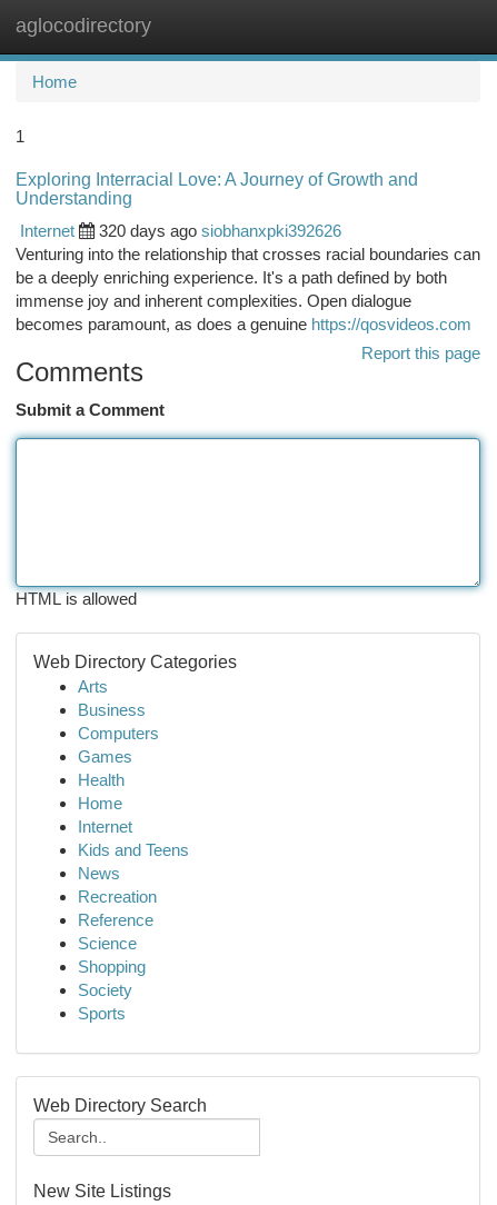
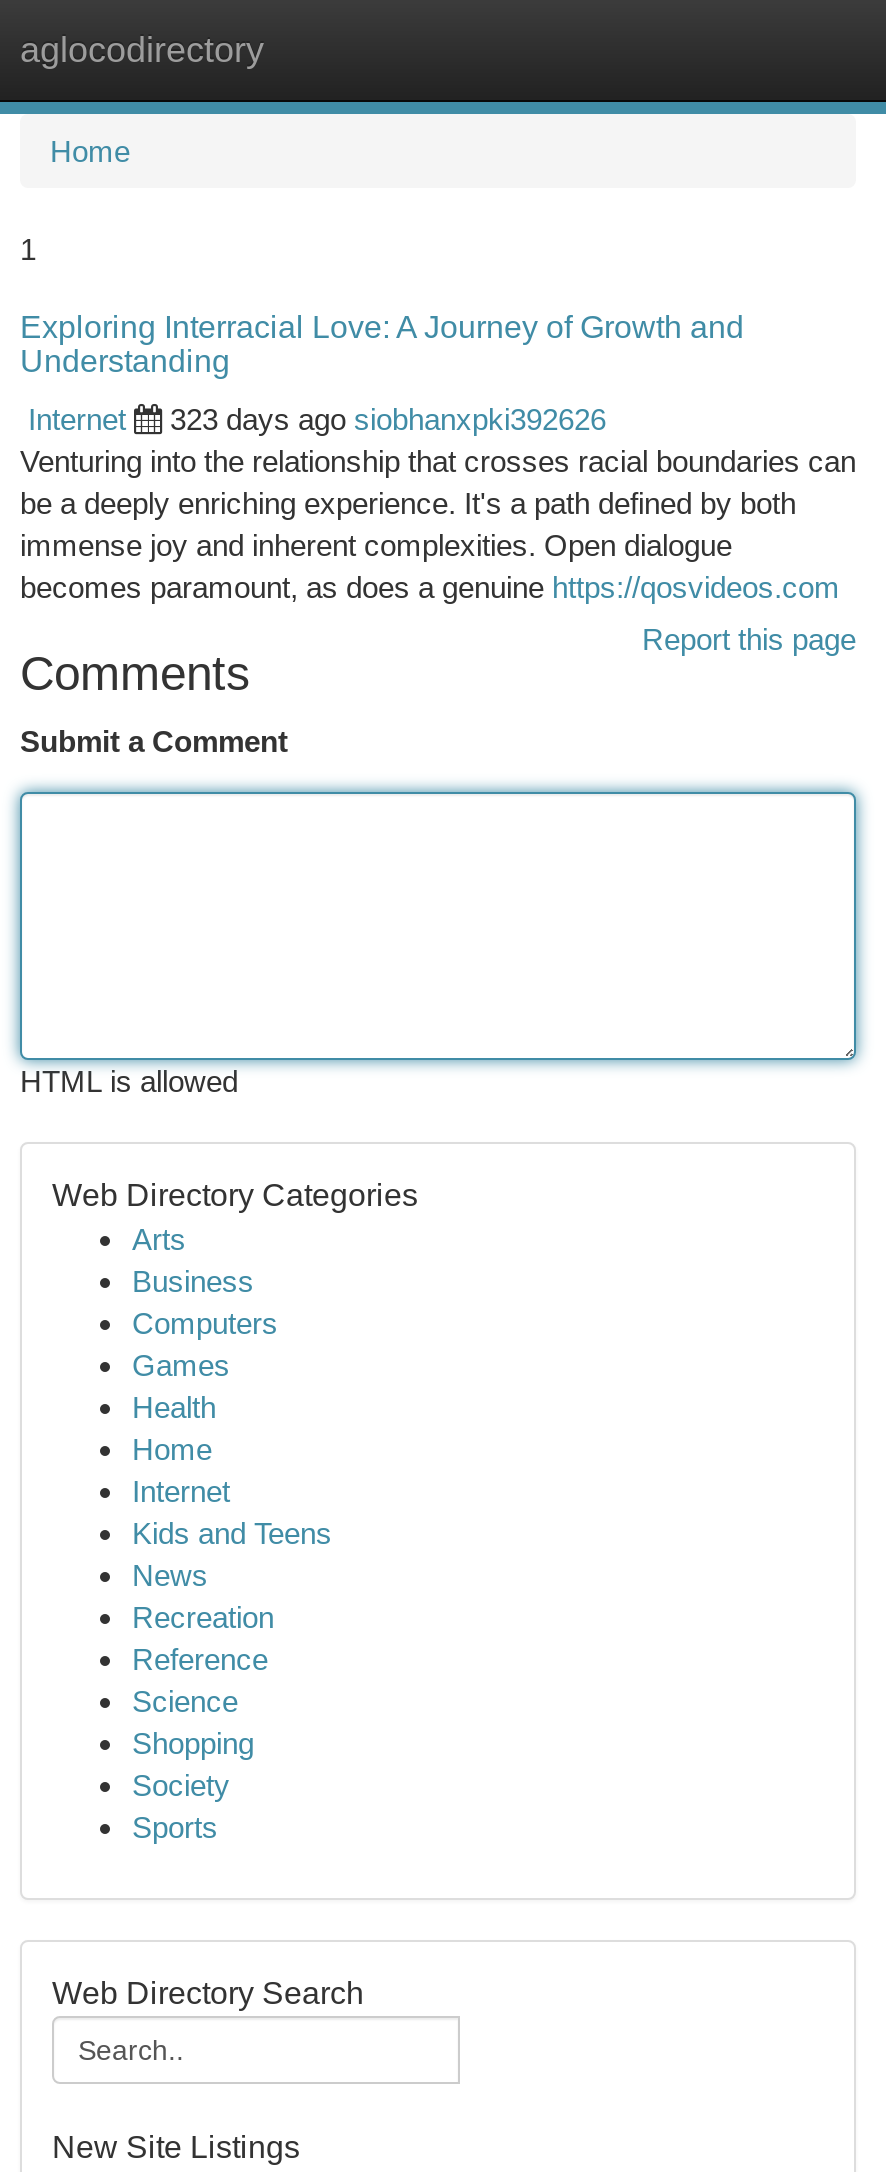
- 320 days ago siobhanxpki392626
+ 323 days ago siobhanxpki392626
